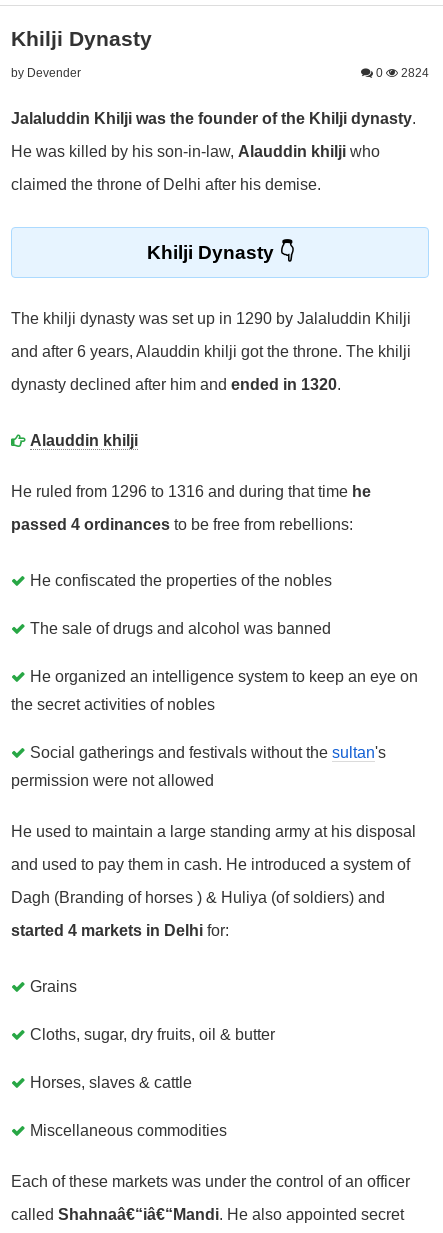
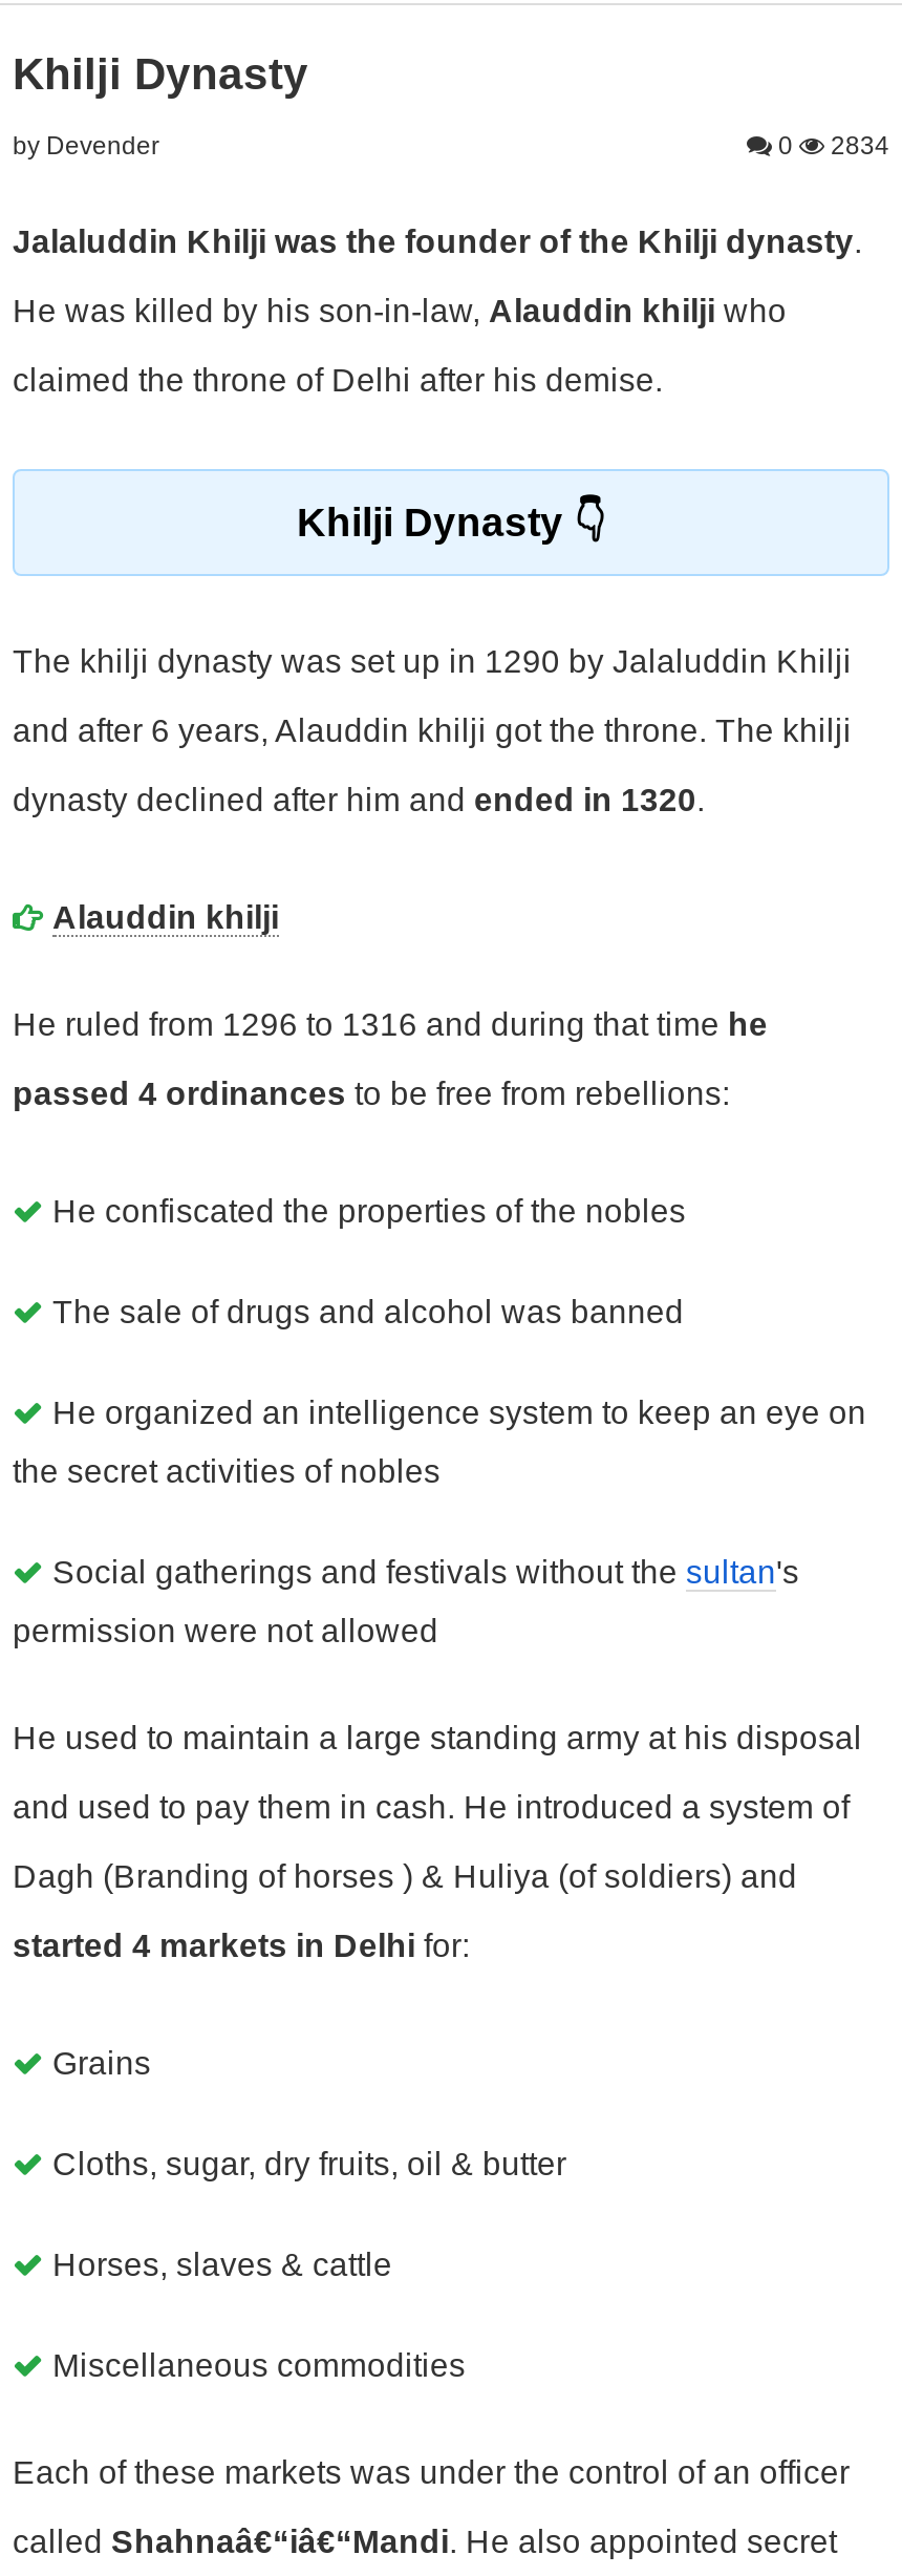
- 0 2824
+ 0 2834
